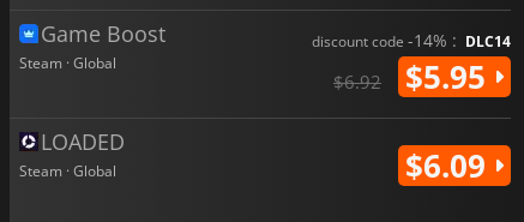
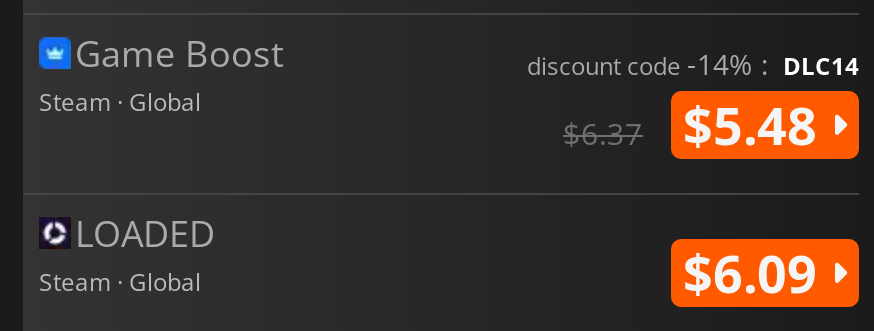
- $5.95
+ $5.48

- $6.92
+ $6.37
